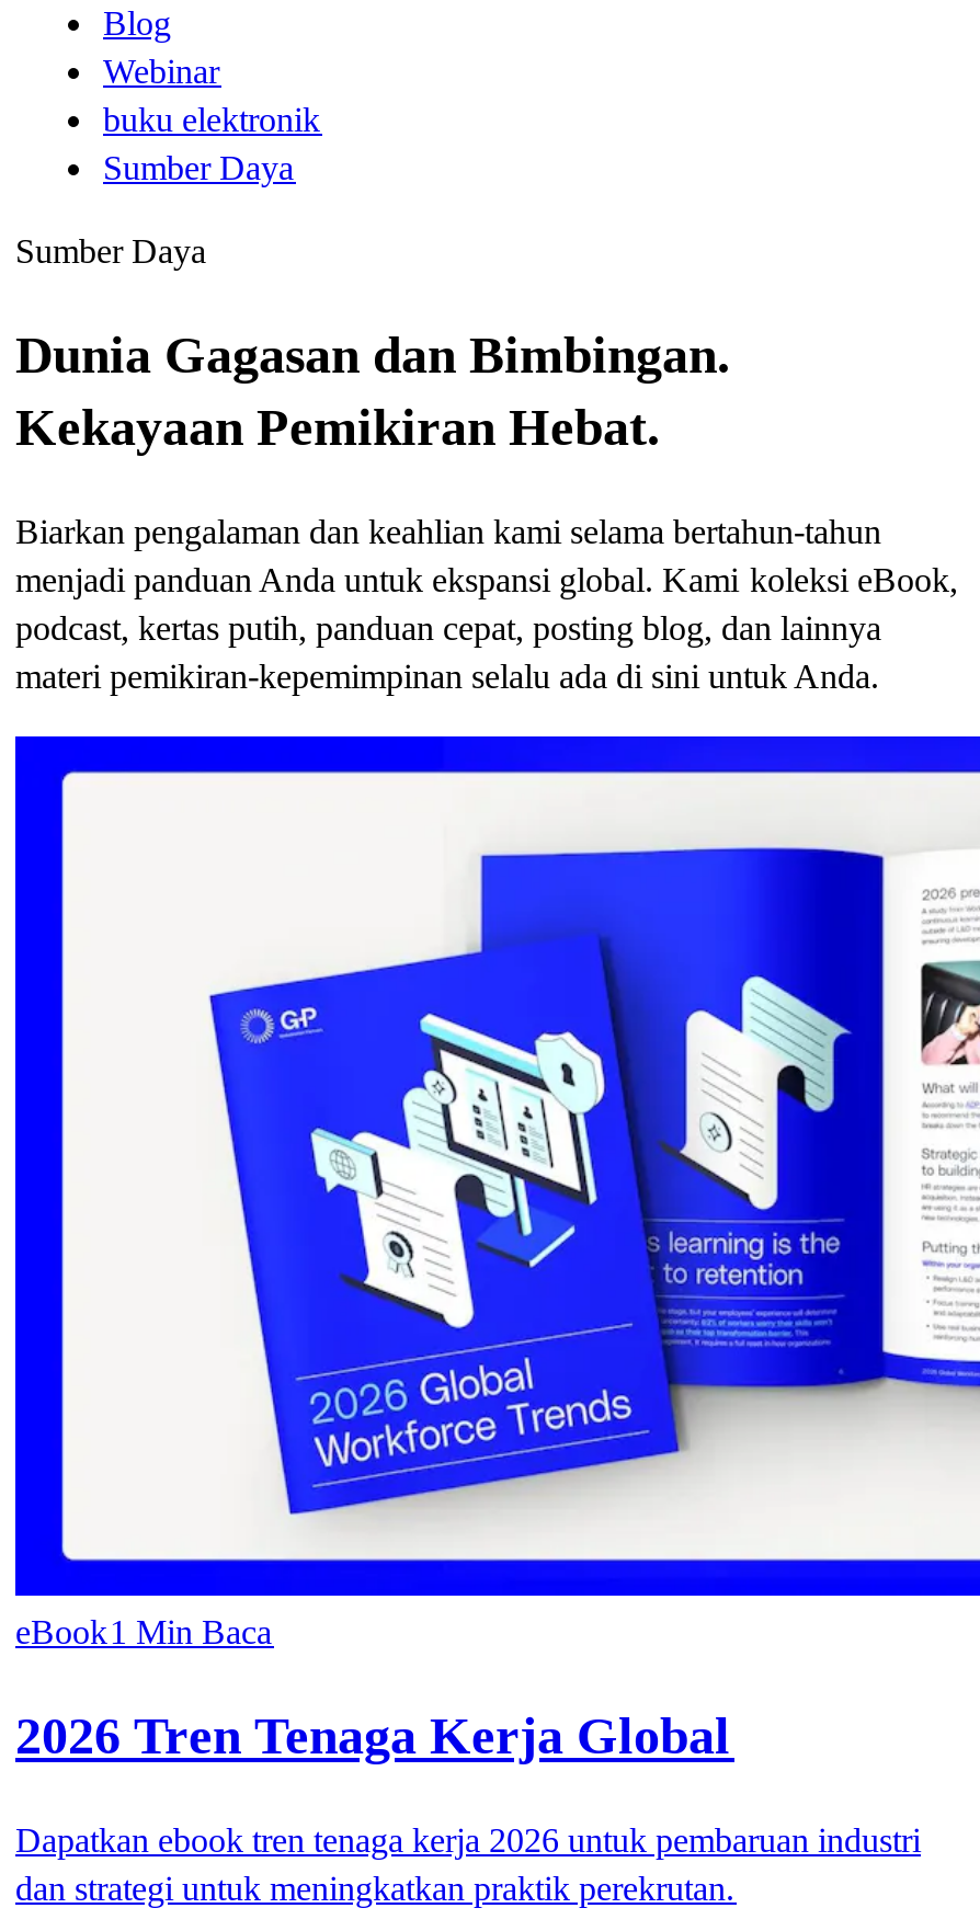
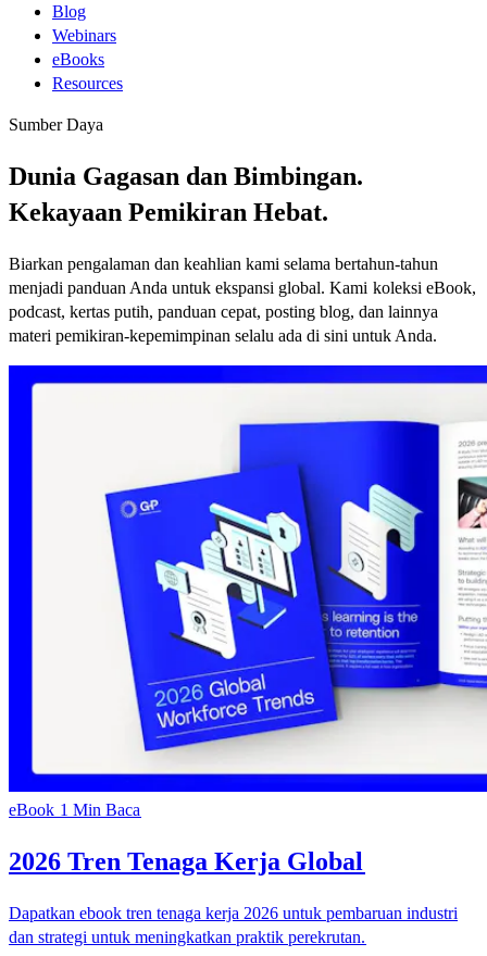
- Webinar
- buku elektronik
- Sumber Daya
+ Webinars
+ eBooks
+ Resources
